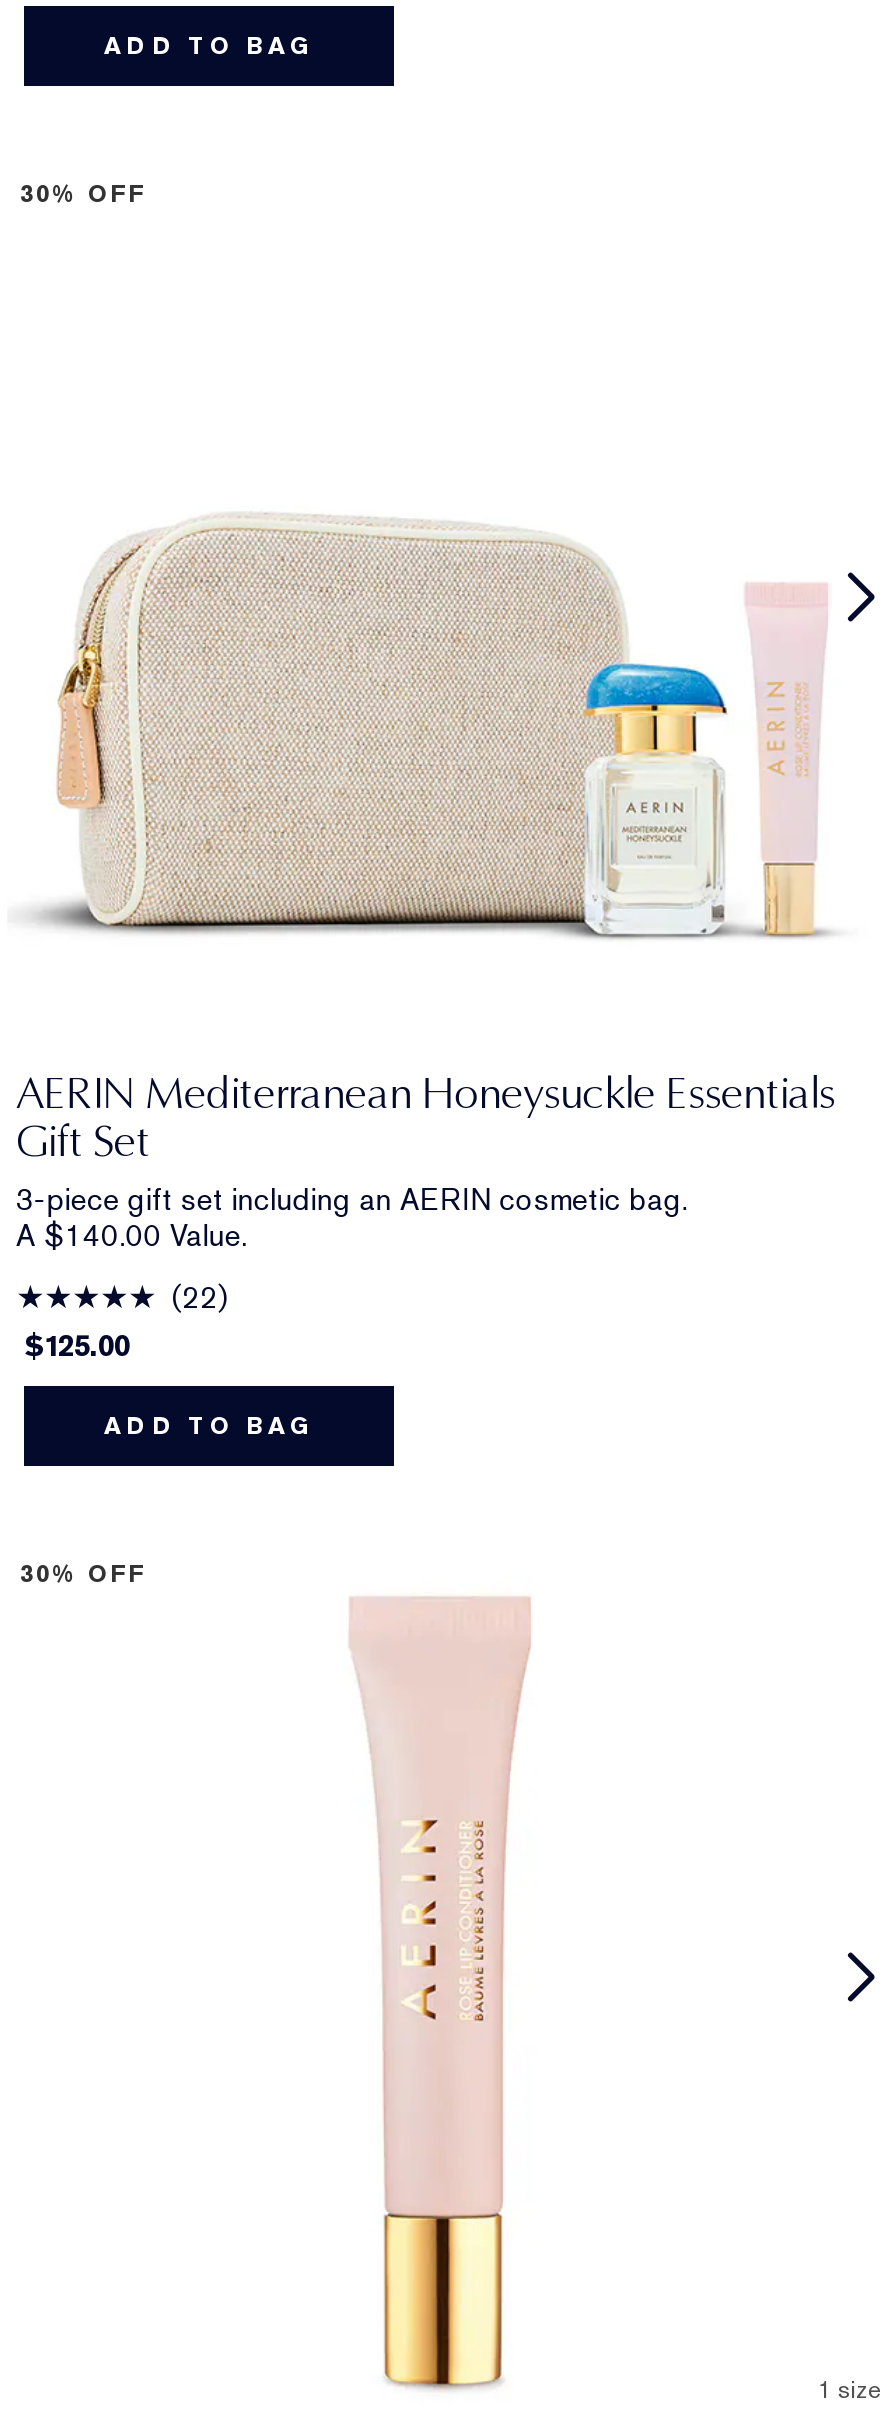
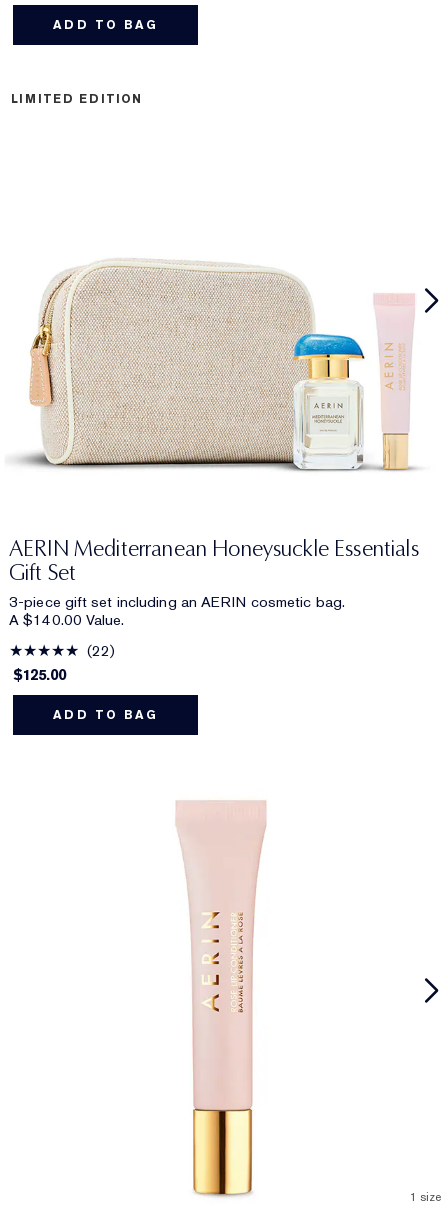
- 30% OFF
+ LIMITED EDITION

- 30% OFF
